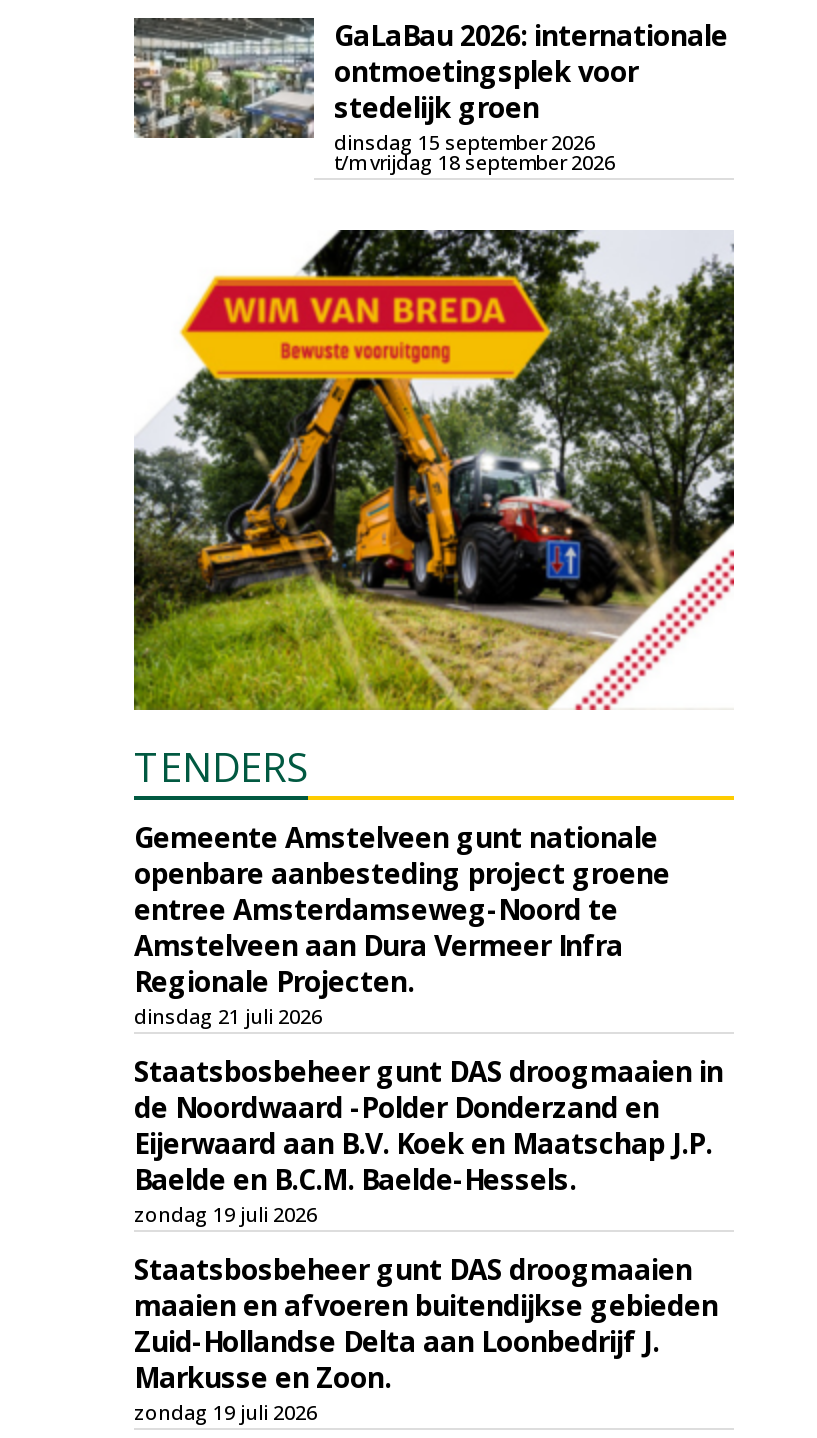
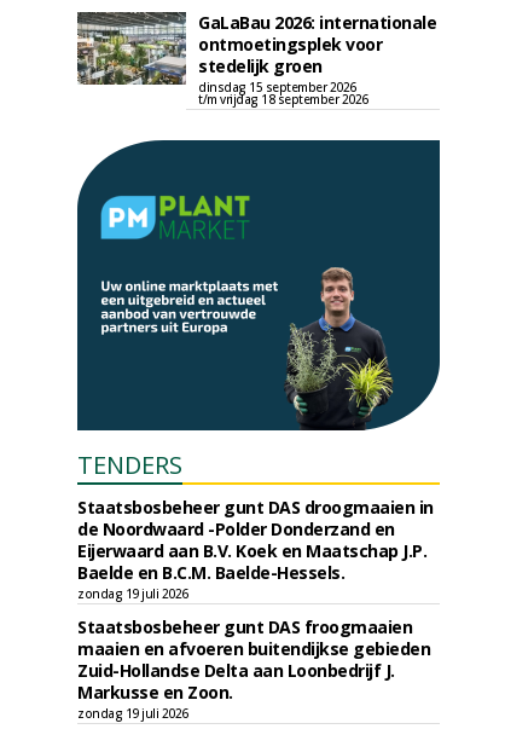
- [image]
+ [image]

- Gemeente Amstelveen gunt nationale
- openbare aanbesteding project groene
- entree Amsterdamseweg-Noord te
- Amstelveen aan Dura Vermeer Infra
- Regionale Projecten.
- dinsdag 21 juli 2026

- Staatsbosbeheer gunt DAS droogmaaien
+ Staatsbosbeheer gunt DAS froogmaaien
